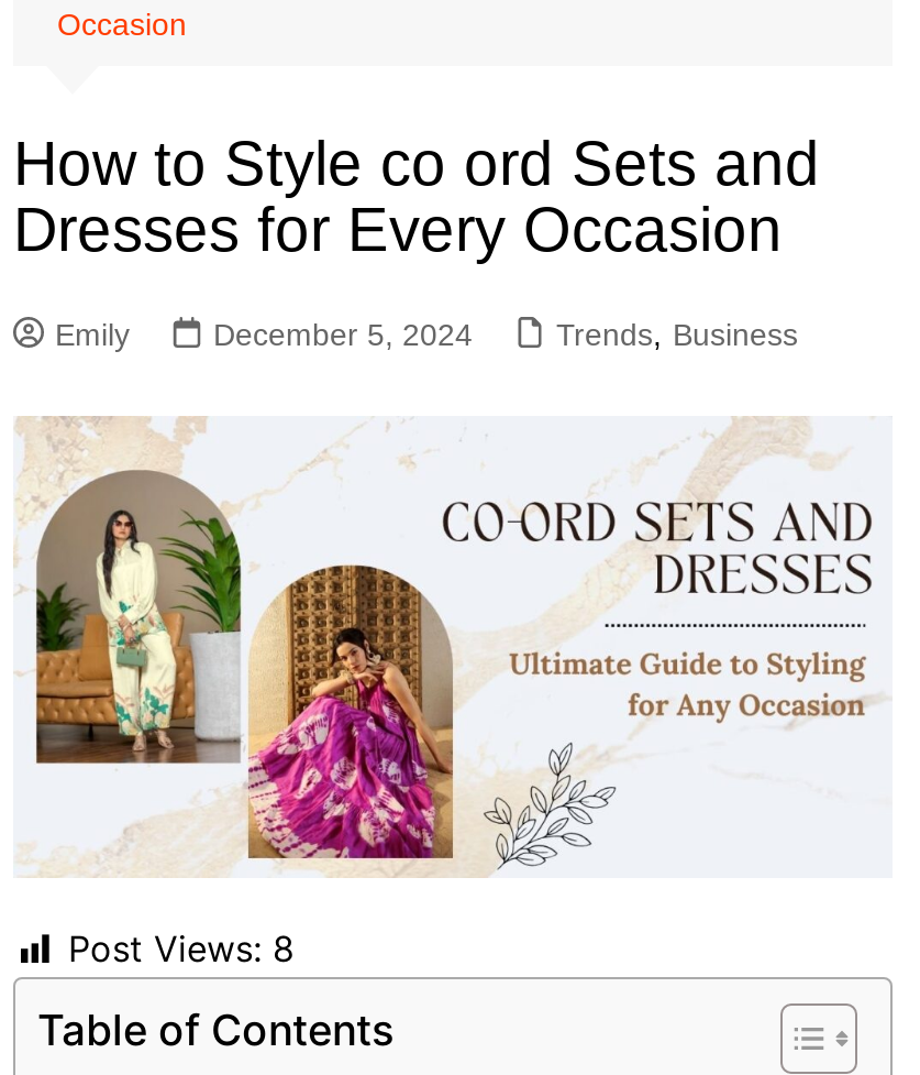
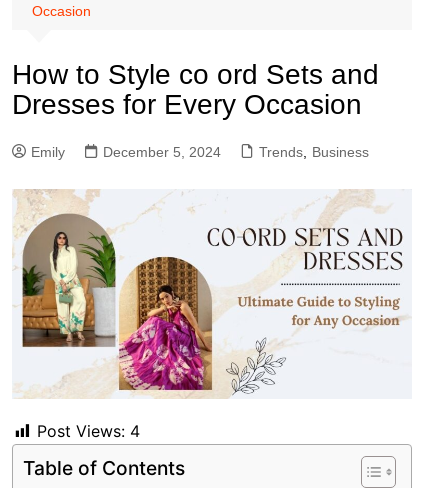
- Post Views: 8
+ Post Views: 4
